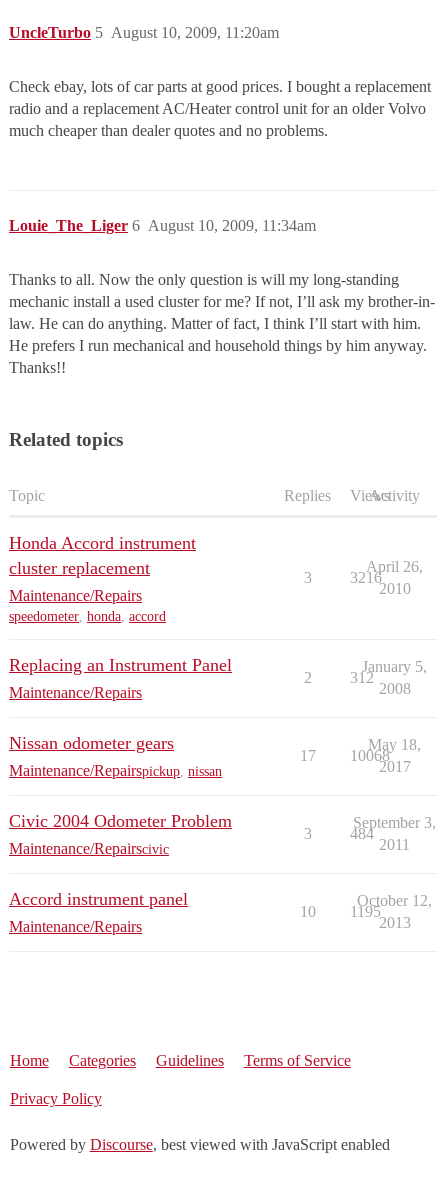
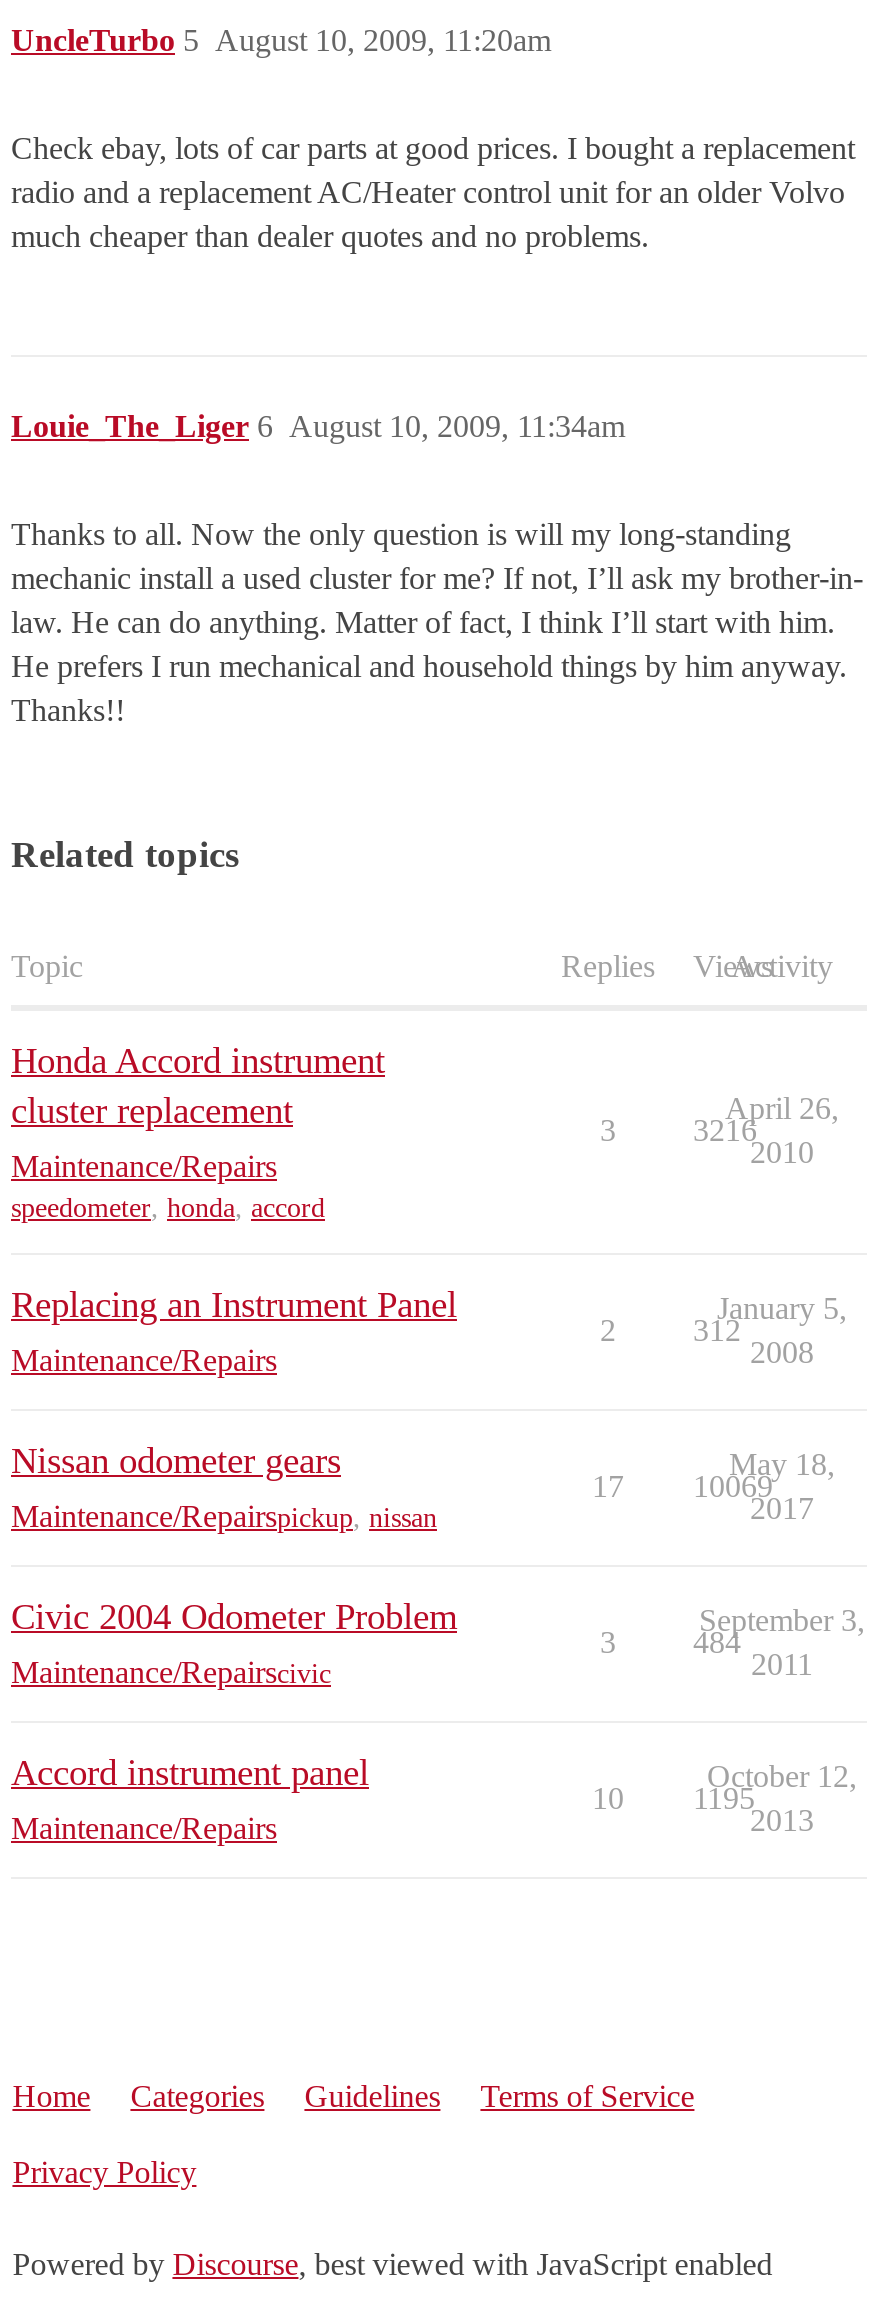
- 10068
+ 10069
